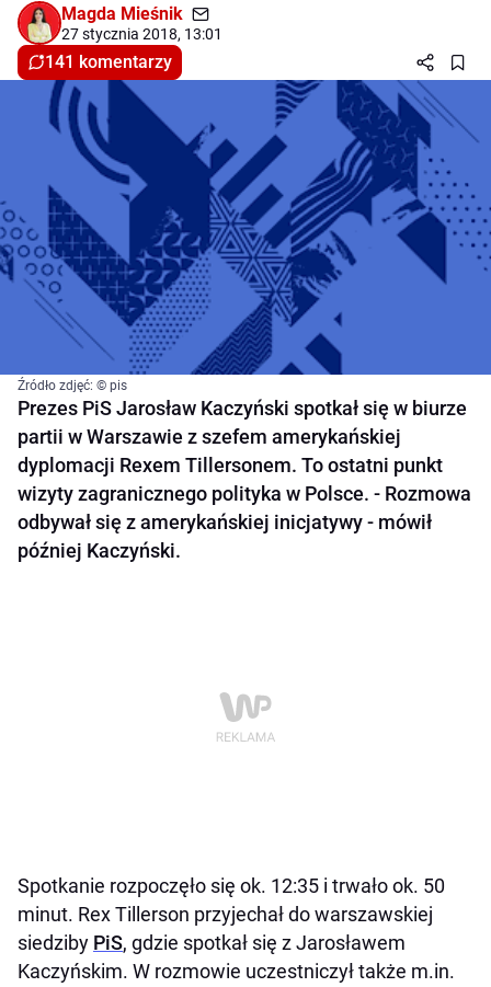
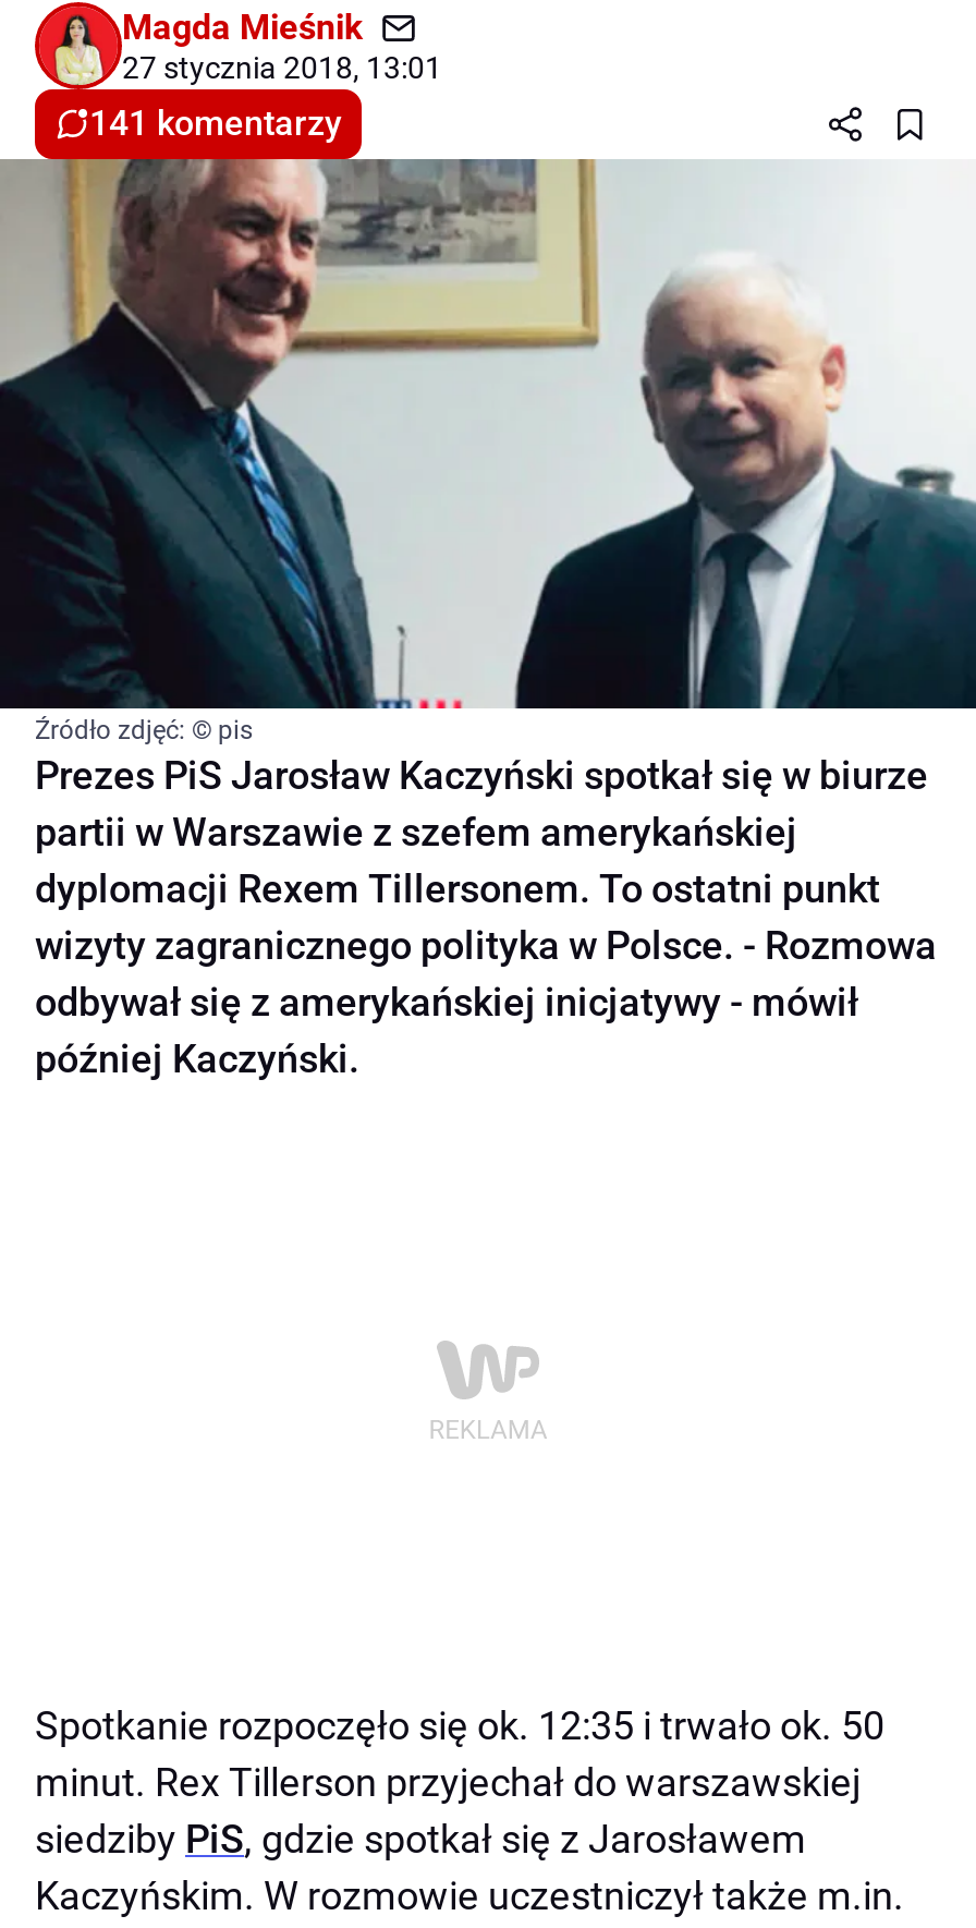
- [image]
+ [image]
